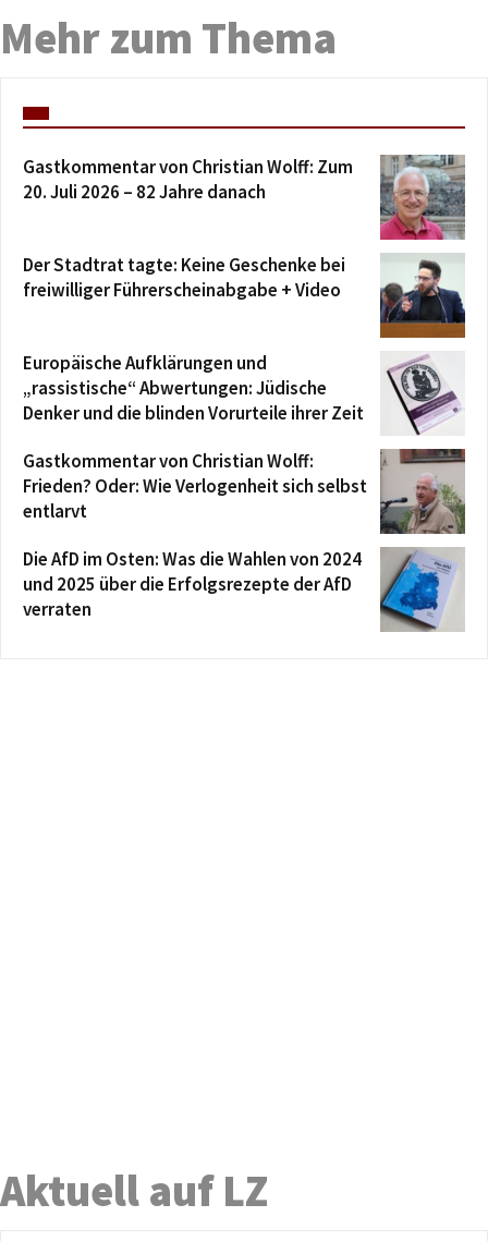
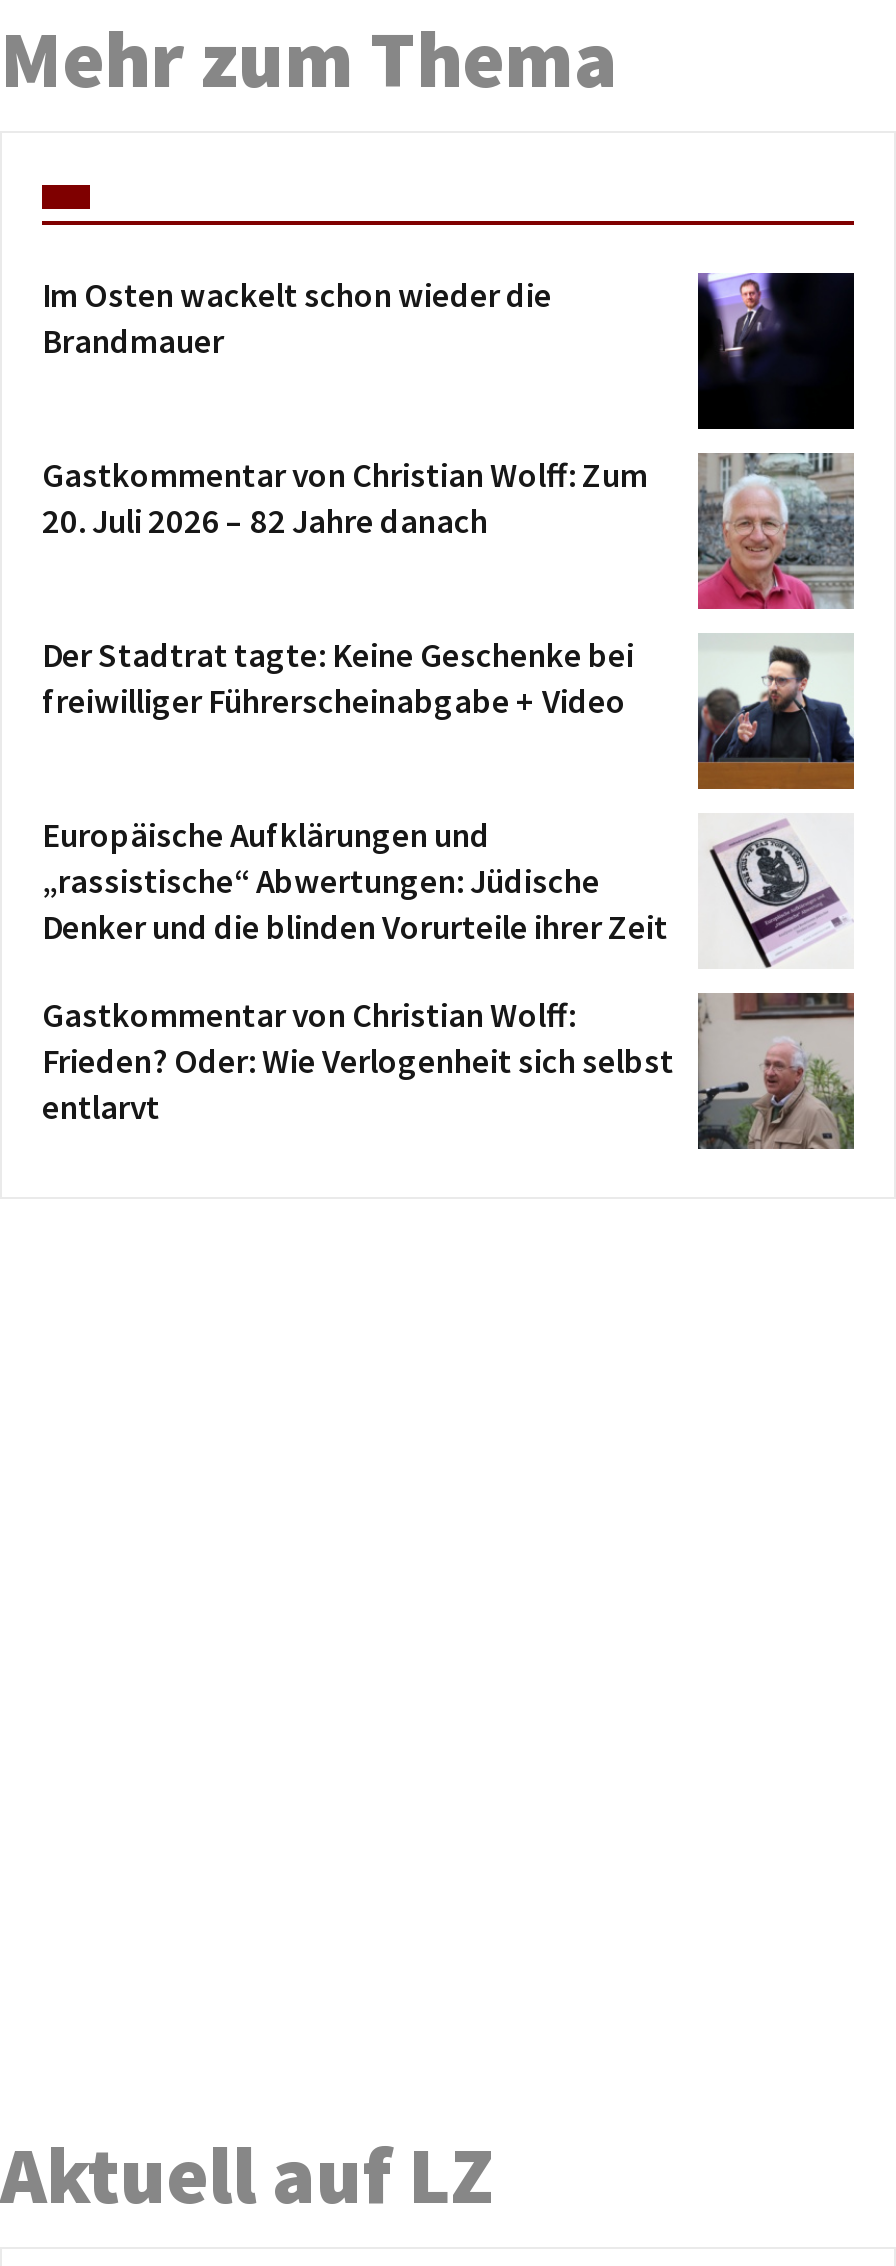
+ Im Osten wackelt schon wieder die
+ Brandmauer

+ [image]

moved down: [image] | Gastkommentar von Christian Wolff: Zum | 20. Juli 2026 – 82 Jahre danach | ... | Frieden? Oder: Wie Verlogenheit sich selbst | entlarvt

- [image]
- Die AfD im Osten: Was die Wahlen von 2024
- und 2025 über die Erfolgsrezepte der AfD
- verraten
